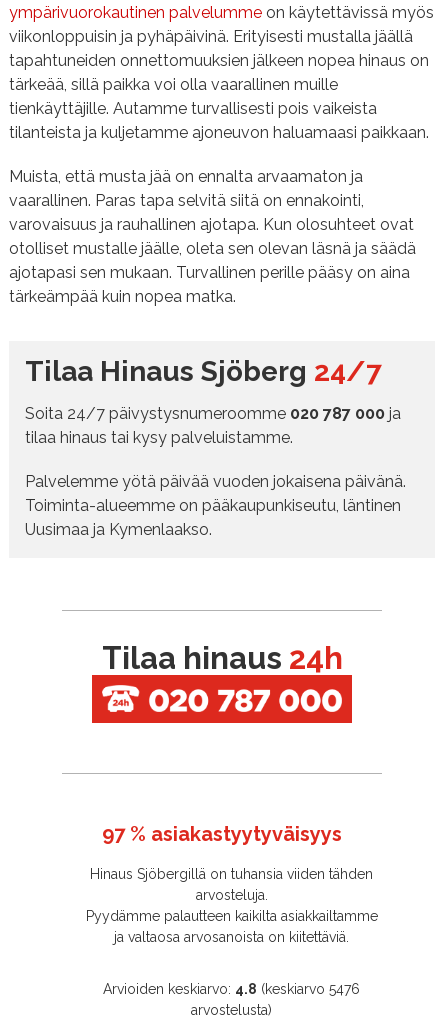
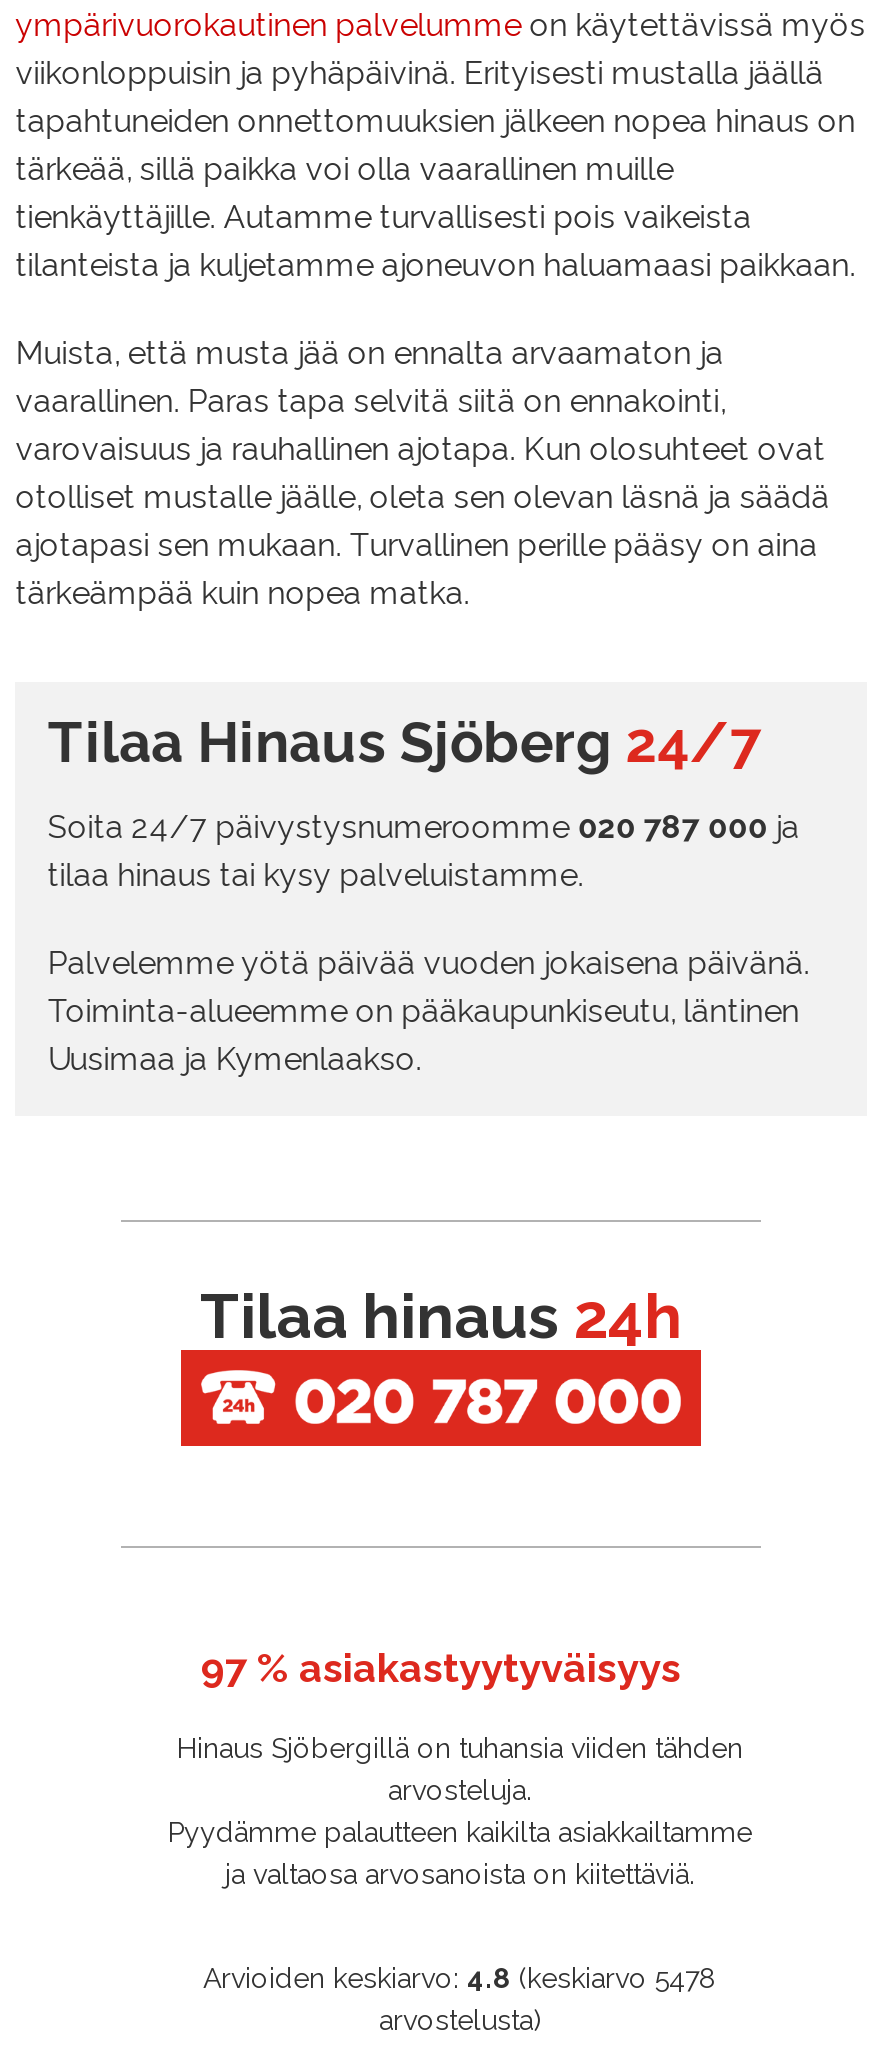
- Arvioiden keskiarvo: 4.8 (keskiarvo 5476
+ Arvioiden keskiarvo: 4.8 (keskiarvo 5478
